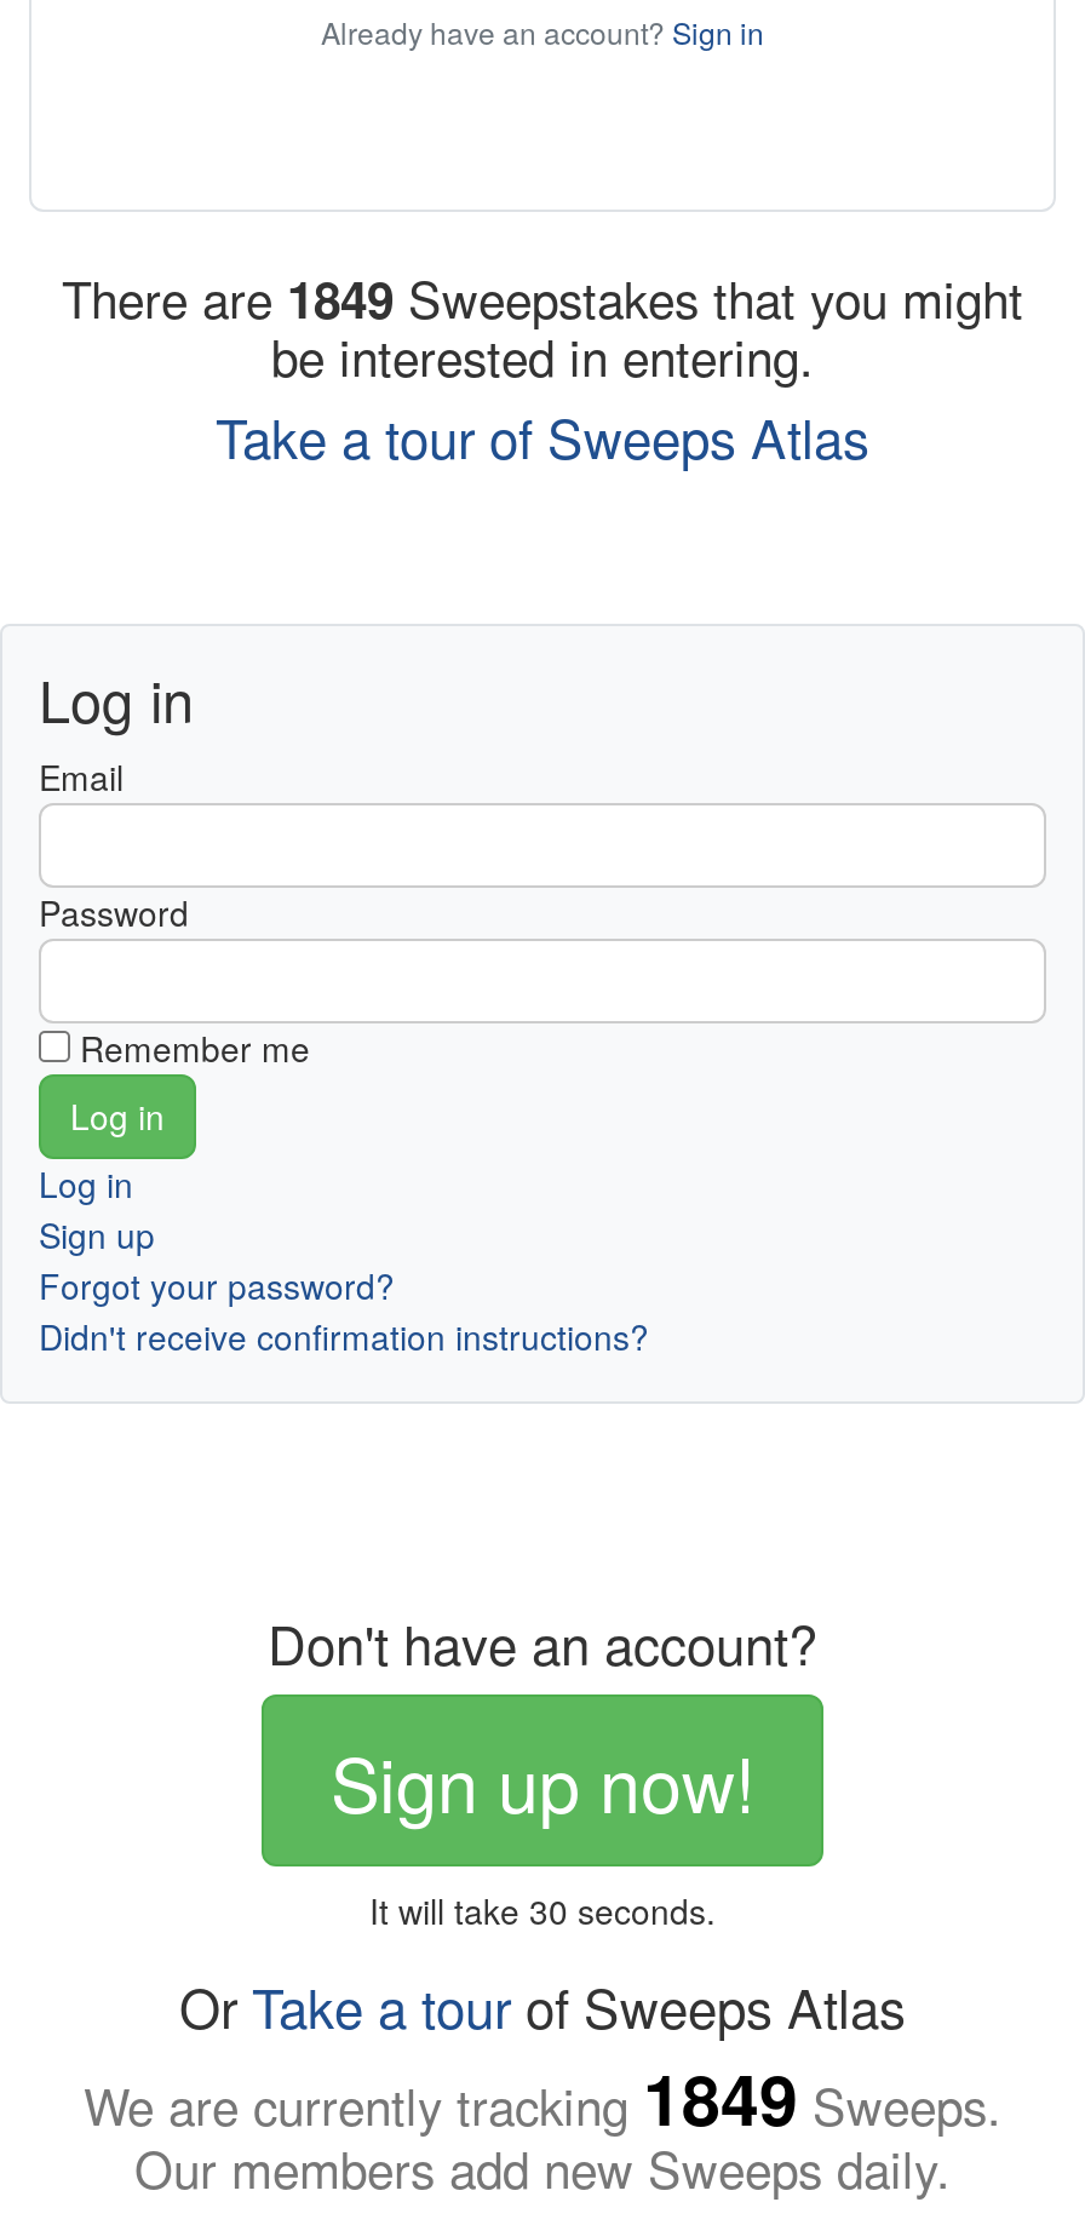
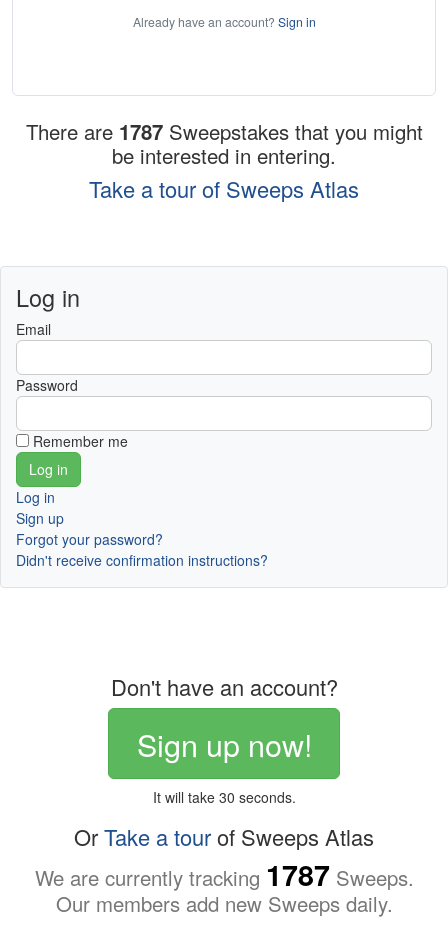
- There are 1849 Sweepstakes that you might
+ There are 1787 Sweepstakes that you might

- We are currently tracking 1849 Sweeps.
+ We are currently tracking 1787 Sweeps.
